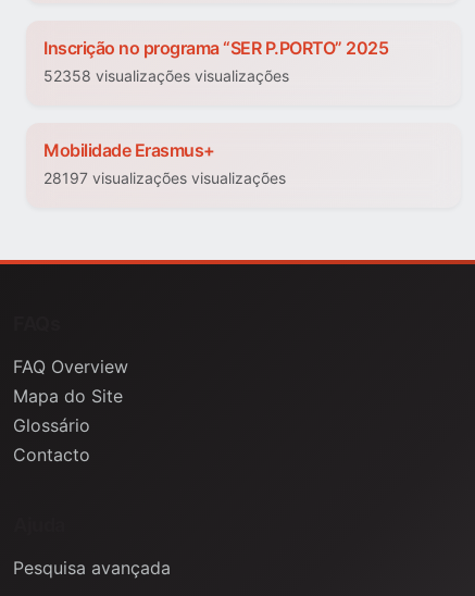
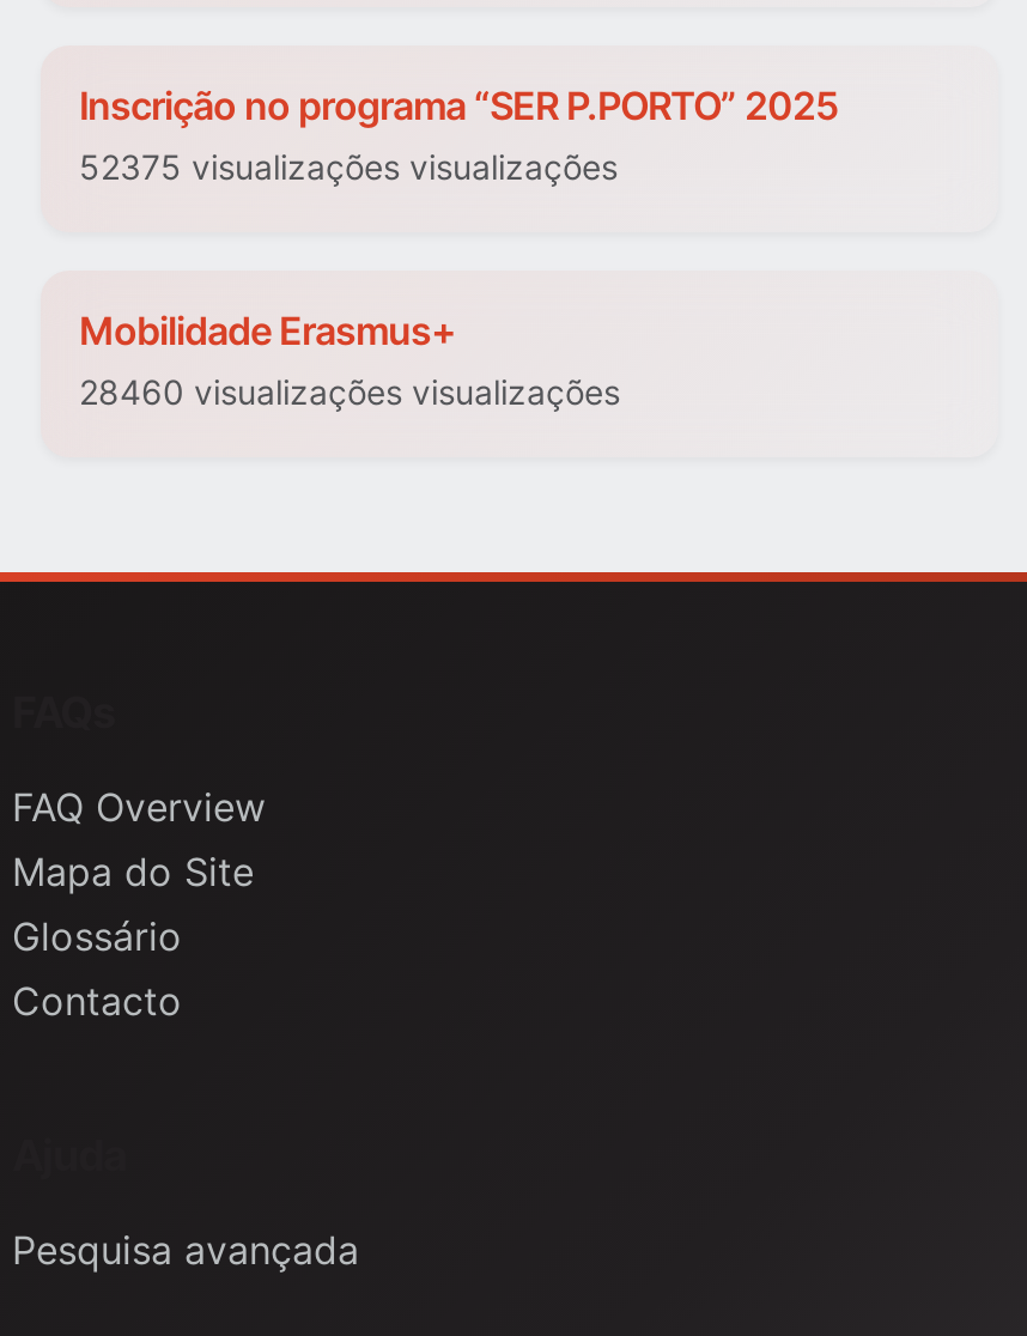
- 52358 visualizações visualizações
+ 52375 visualizações visualizações

- 28197 visualizações visualizações
+ 28460 visualizações visualizações
